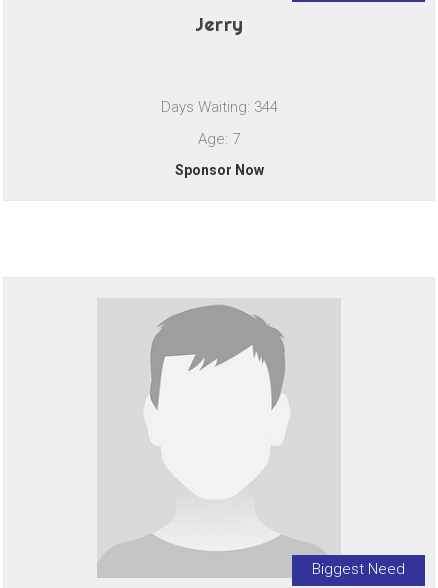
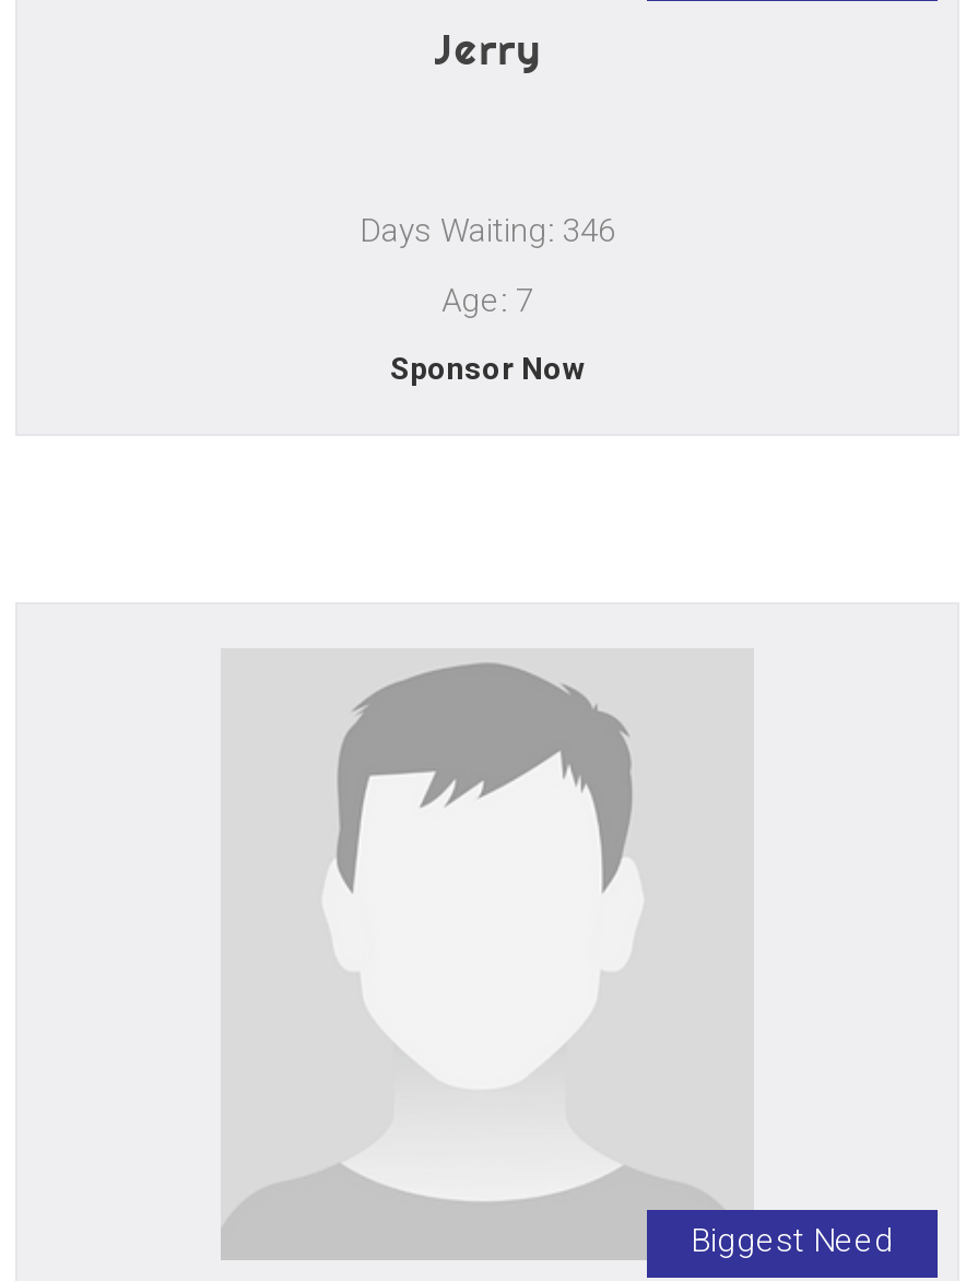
- Days Waiting: 344
+ Days Waiting: 346
